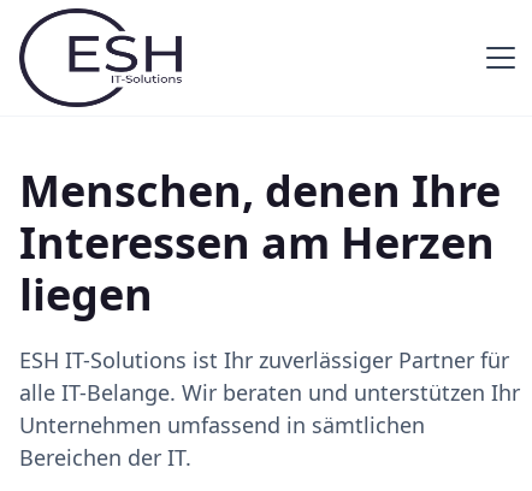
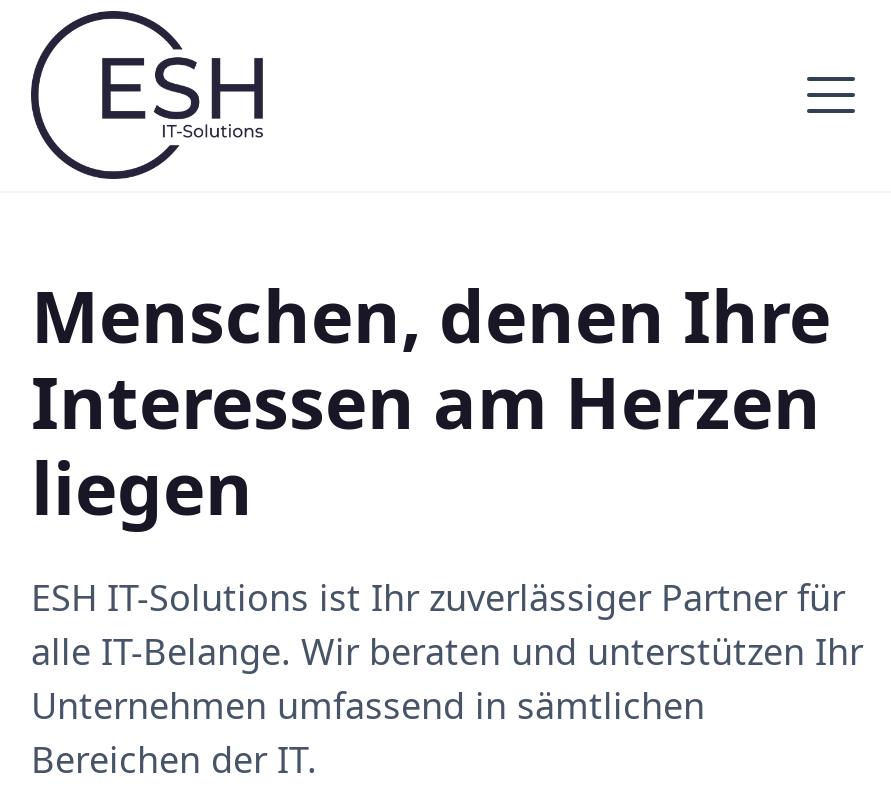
- [image]
+ [image]
